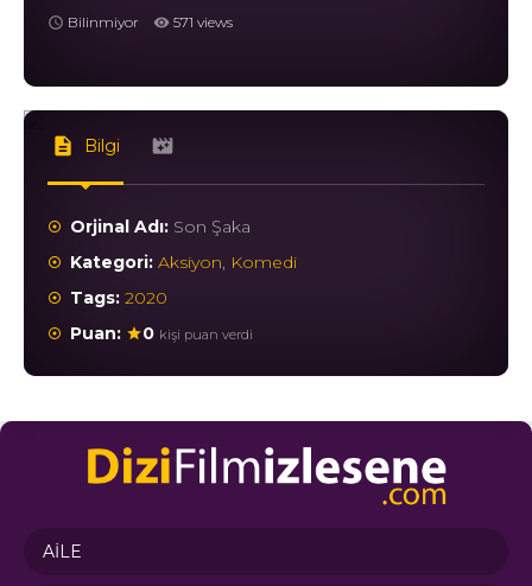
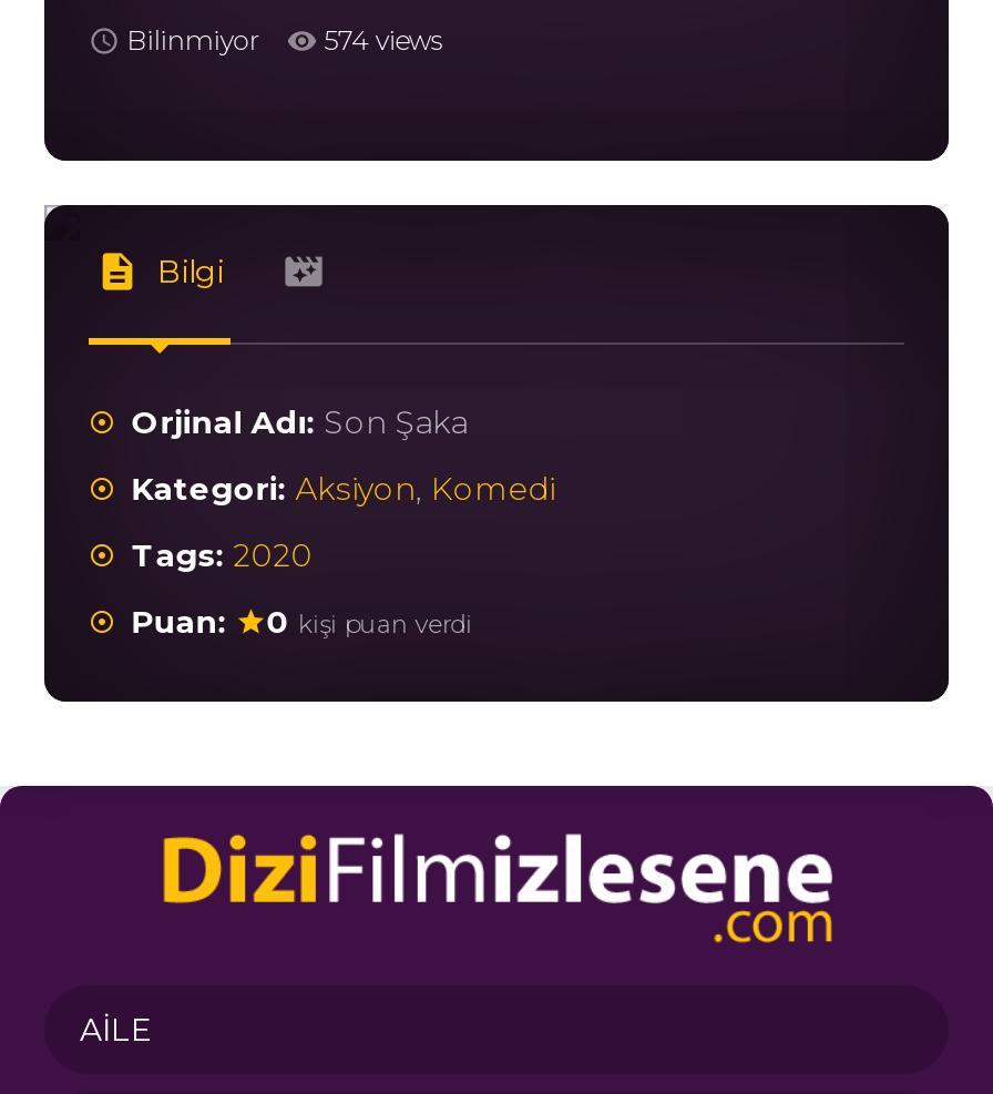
- Bilinmiyor 571 views
+ Bilinmiyor 574 views
